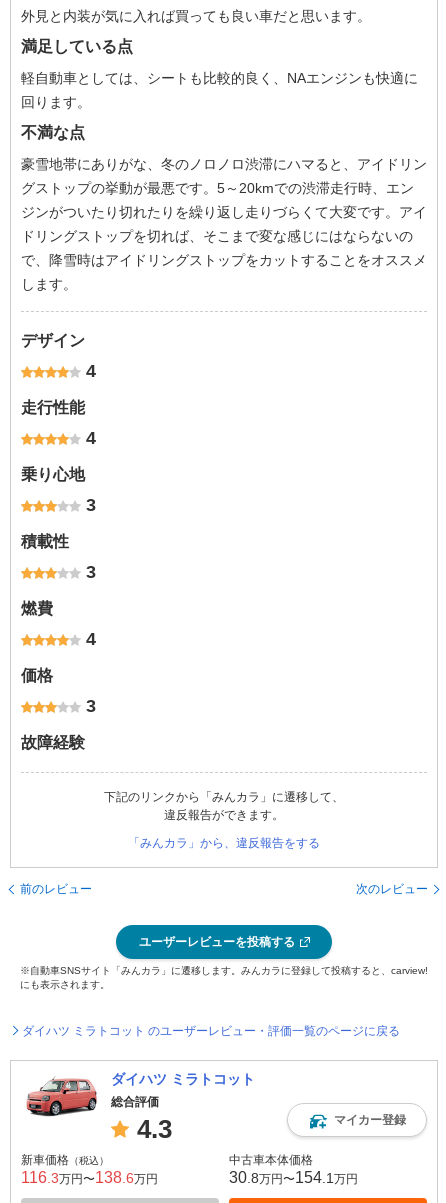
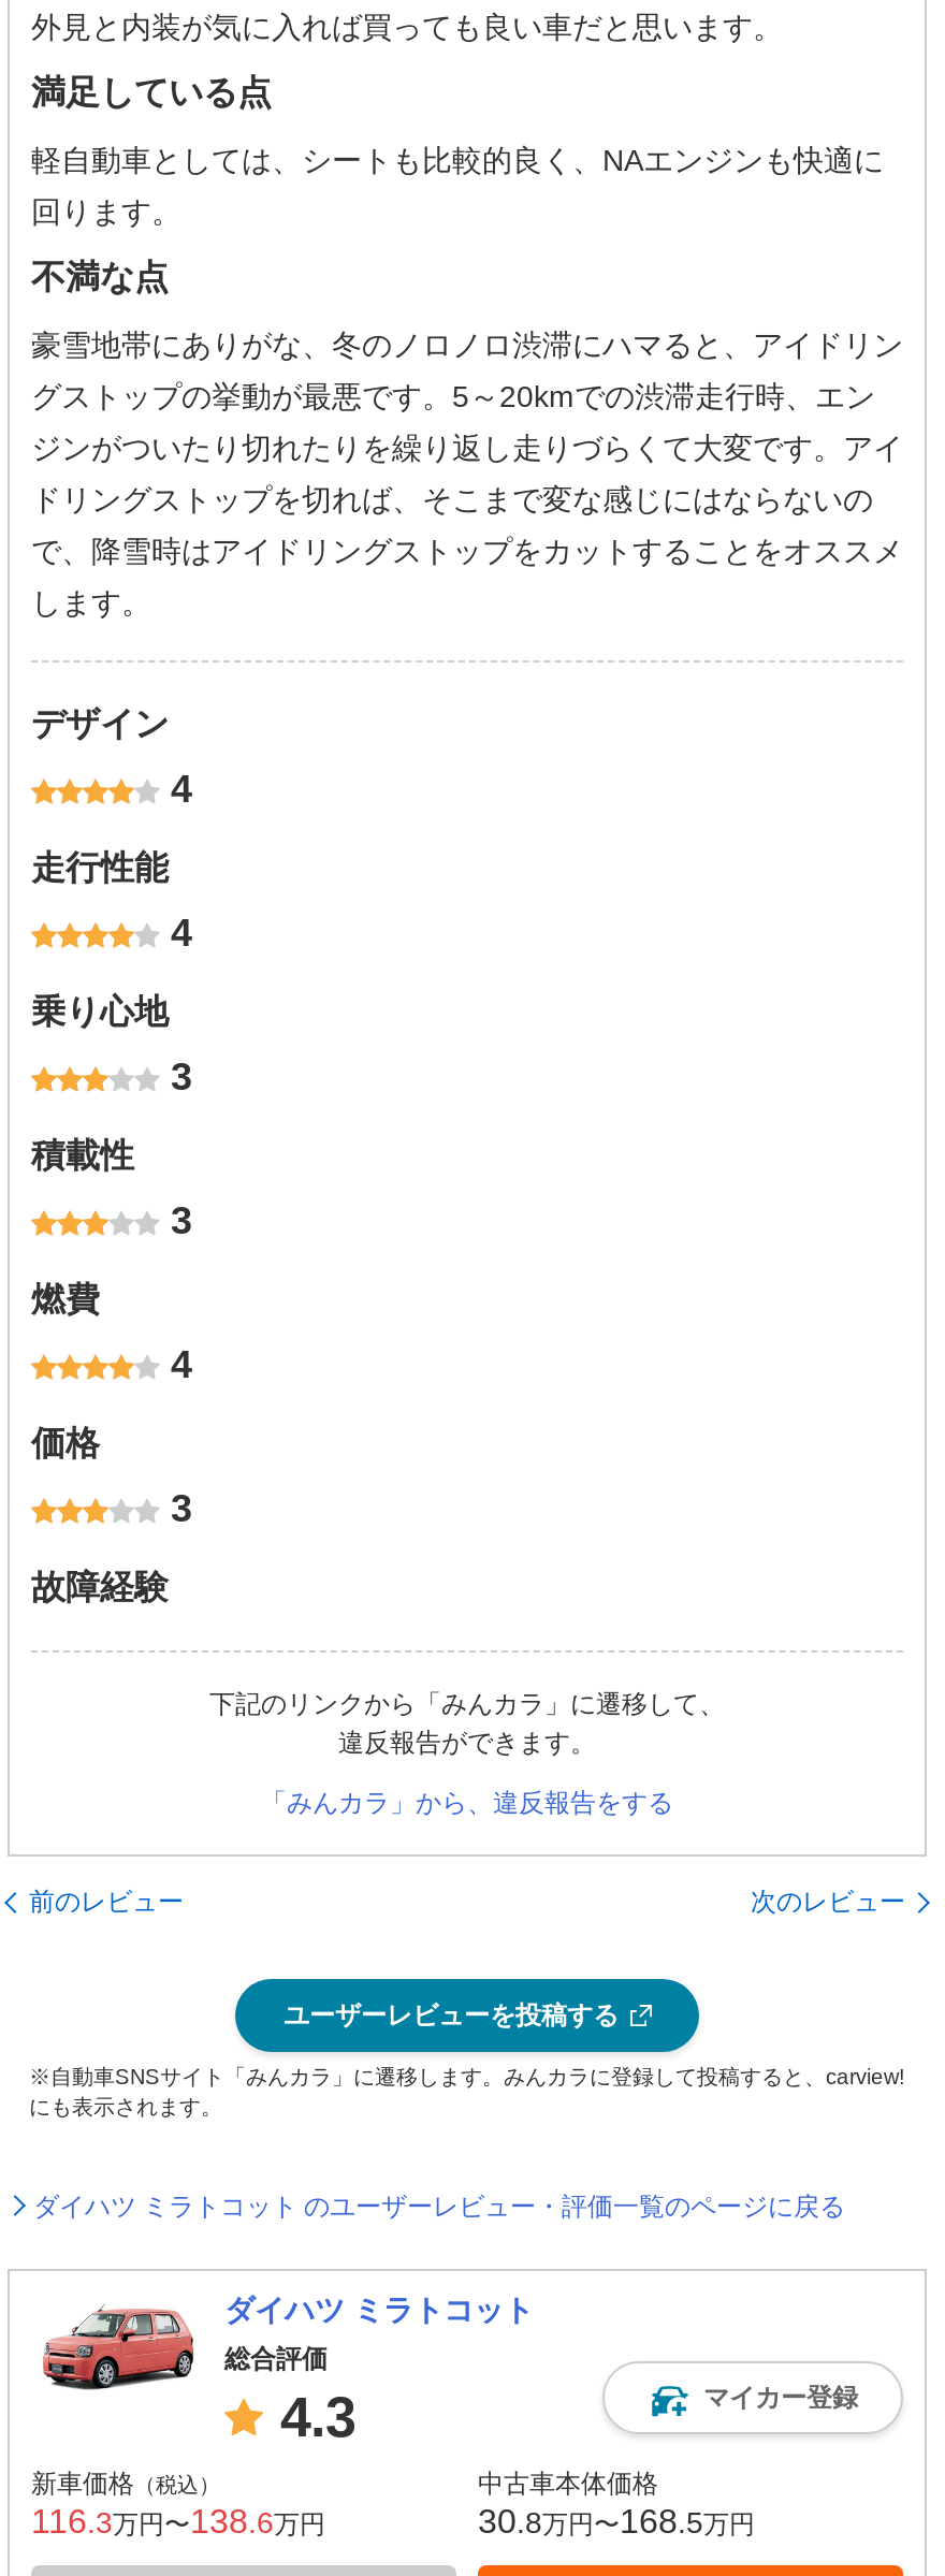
- 30.8万円〜154.1万円
+ 30.8万円〜168.5万円
